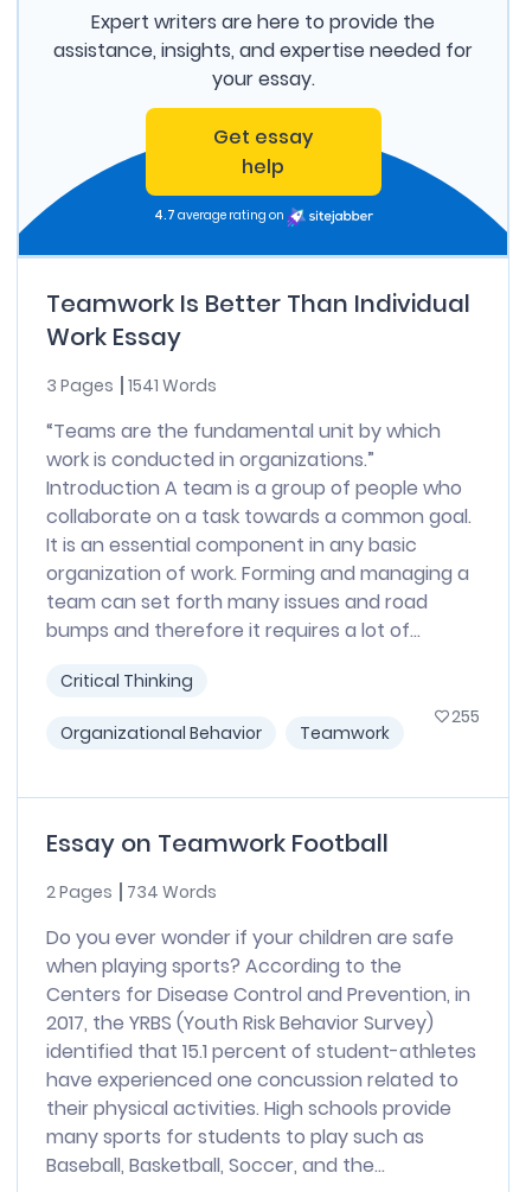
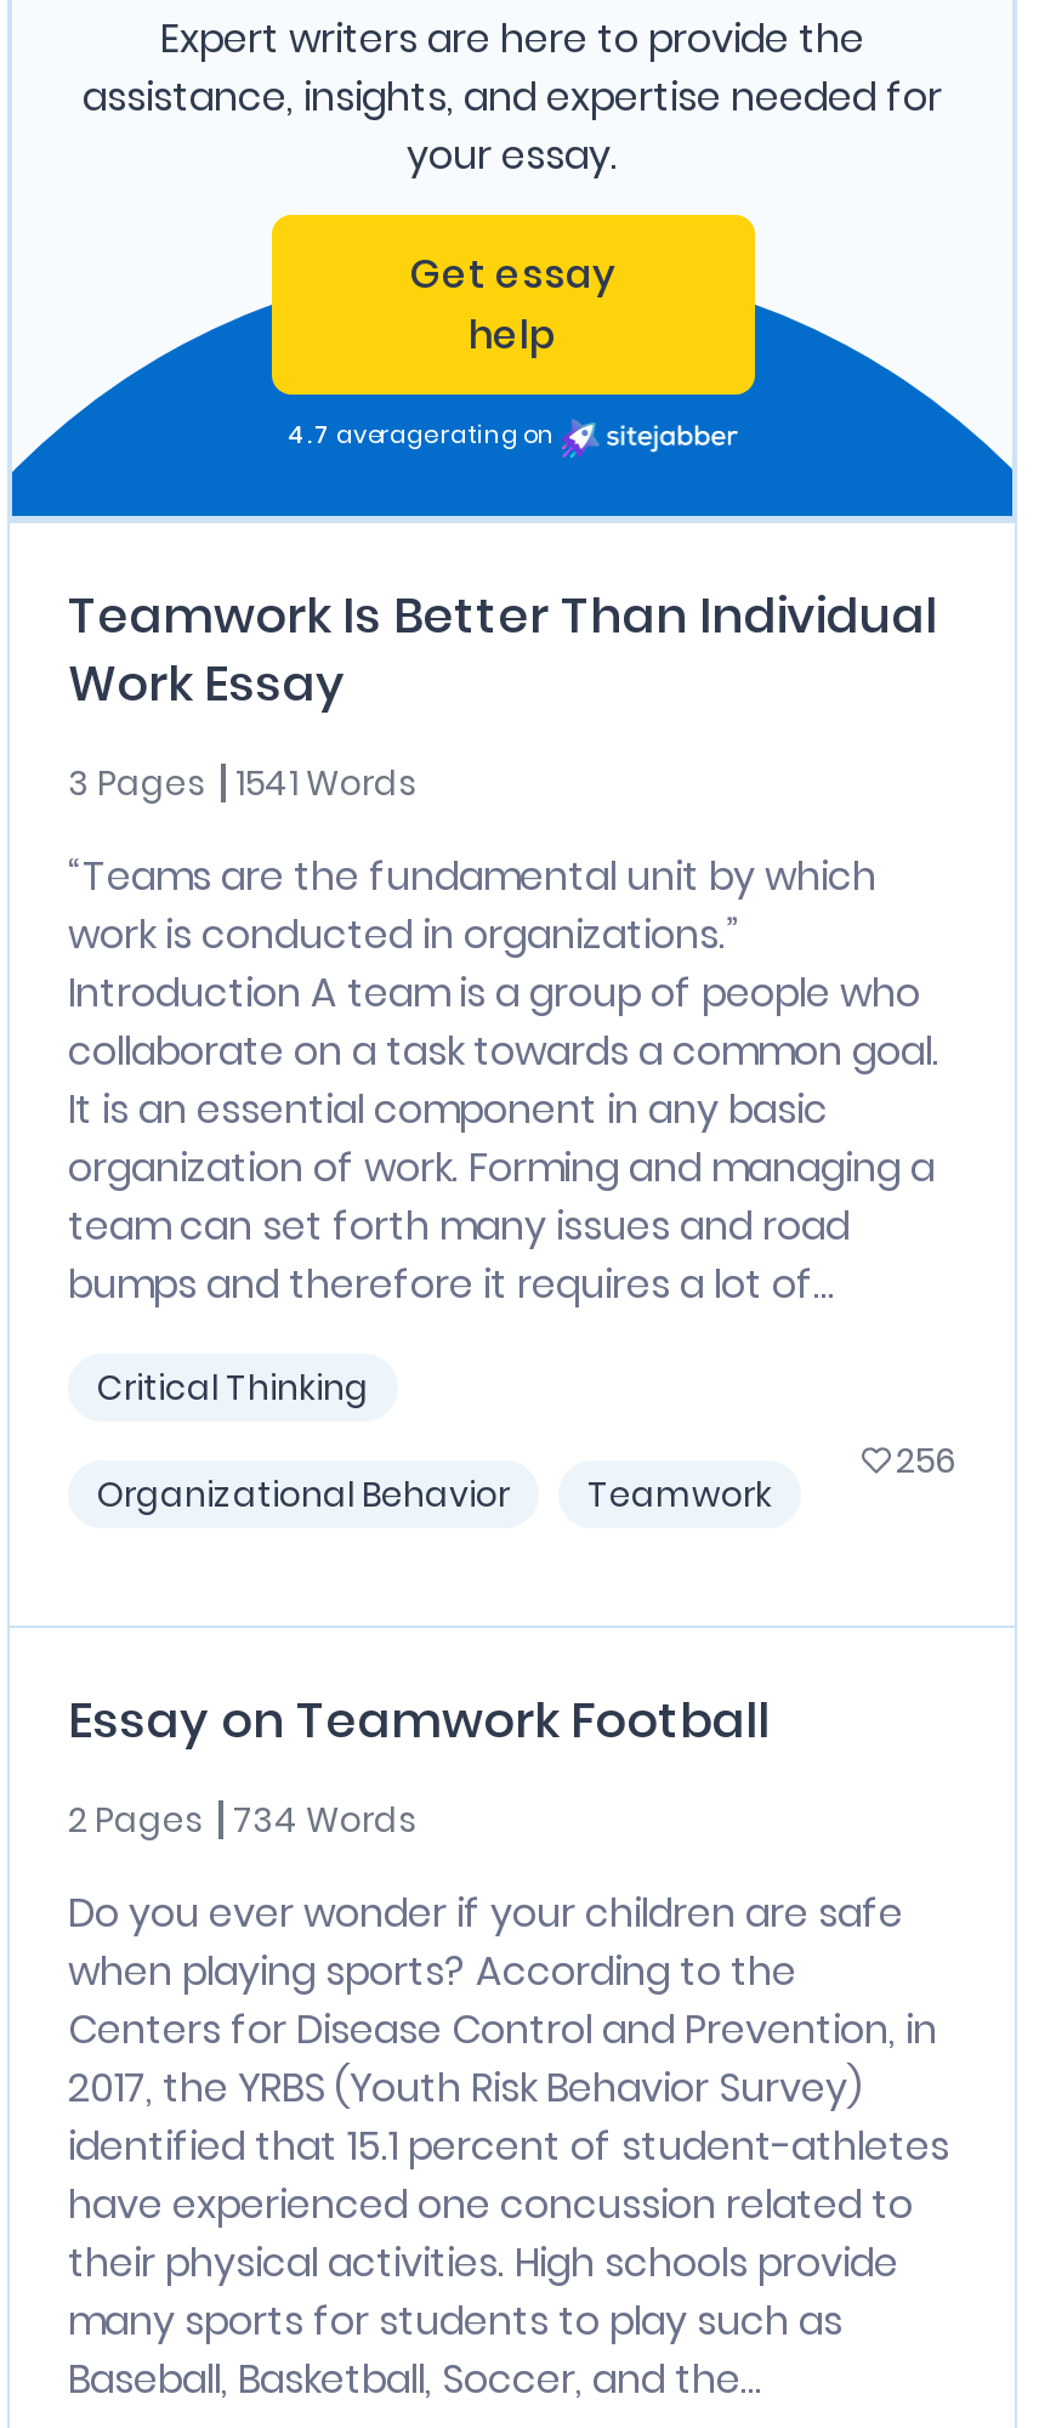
- 255
+ 256
